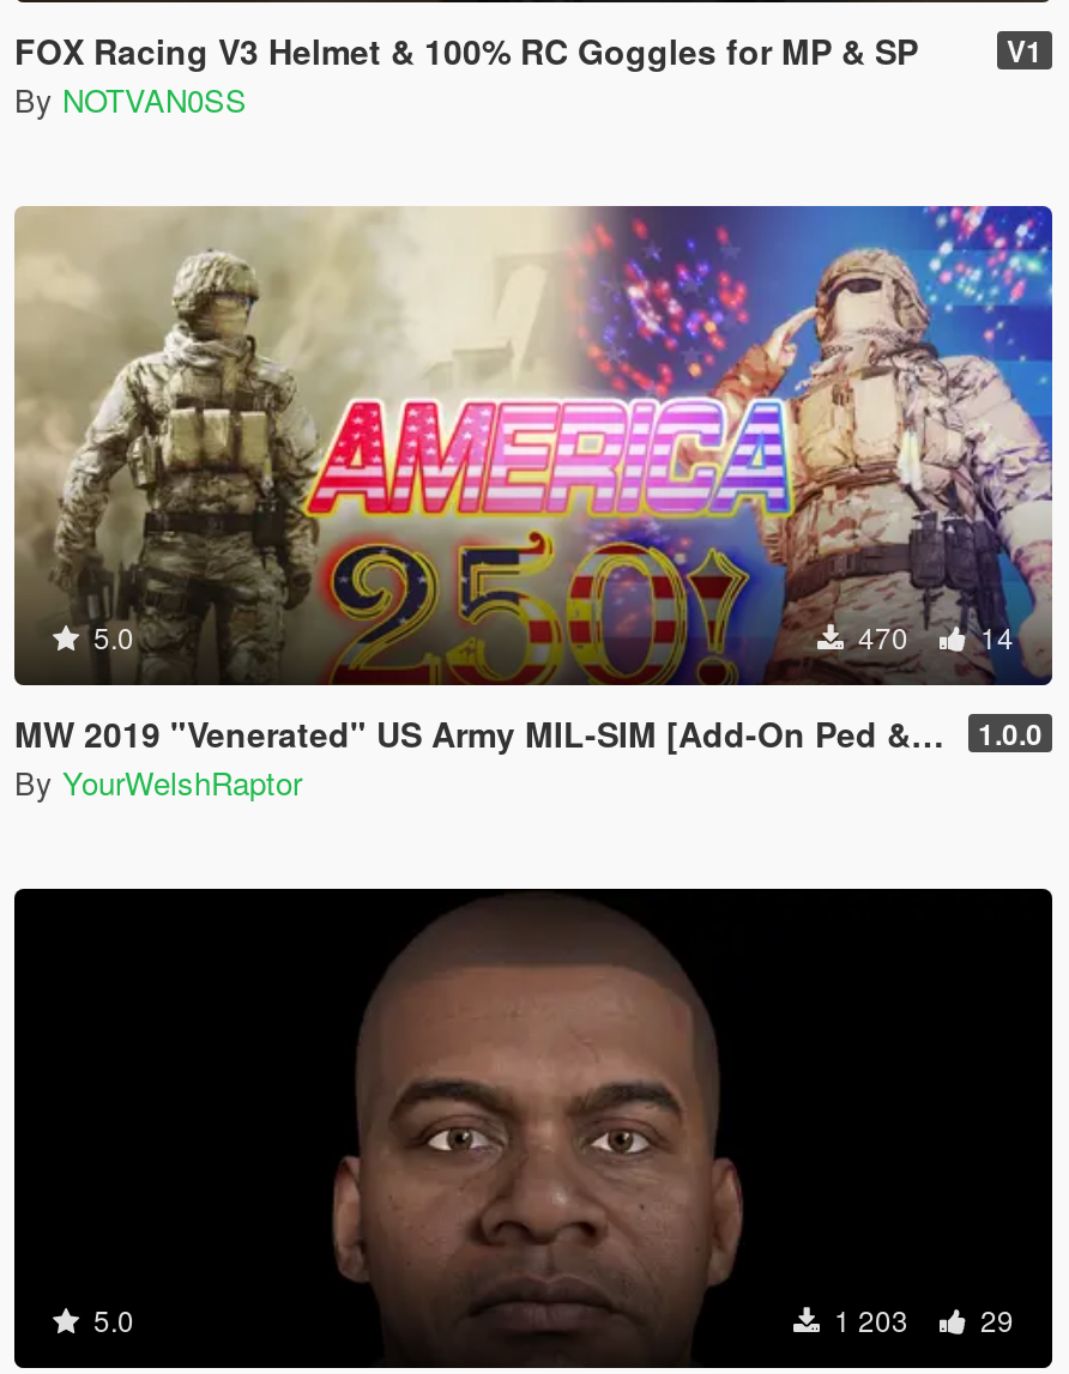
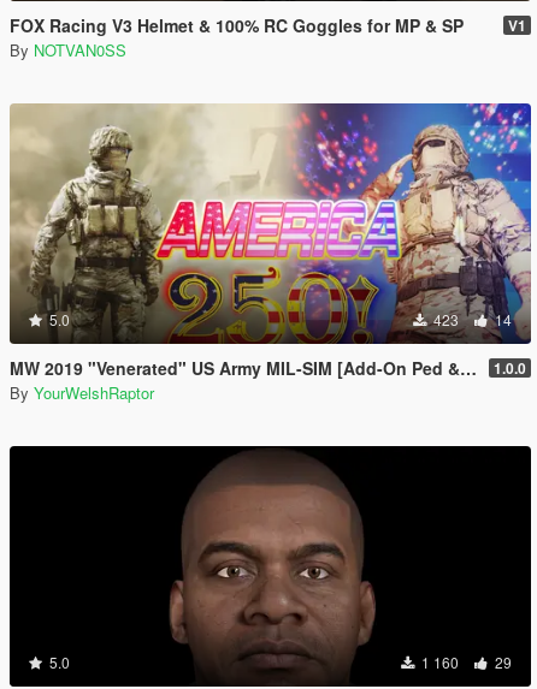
- 470 14
+ 423 14

- 1 203 29
+ 1 160 29
